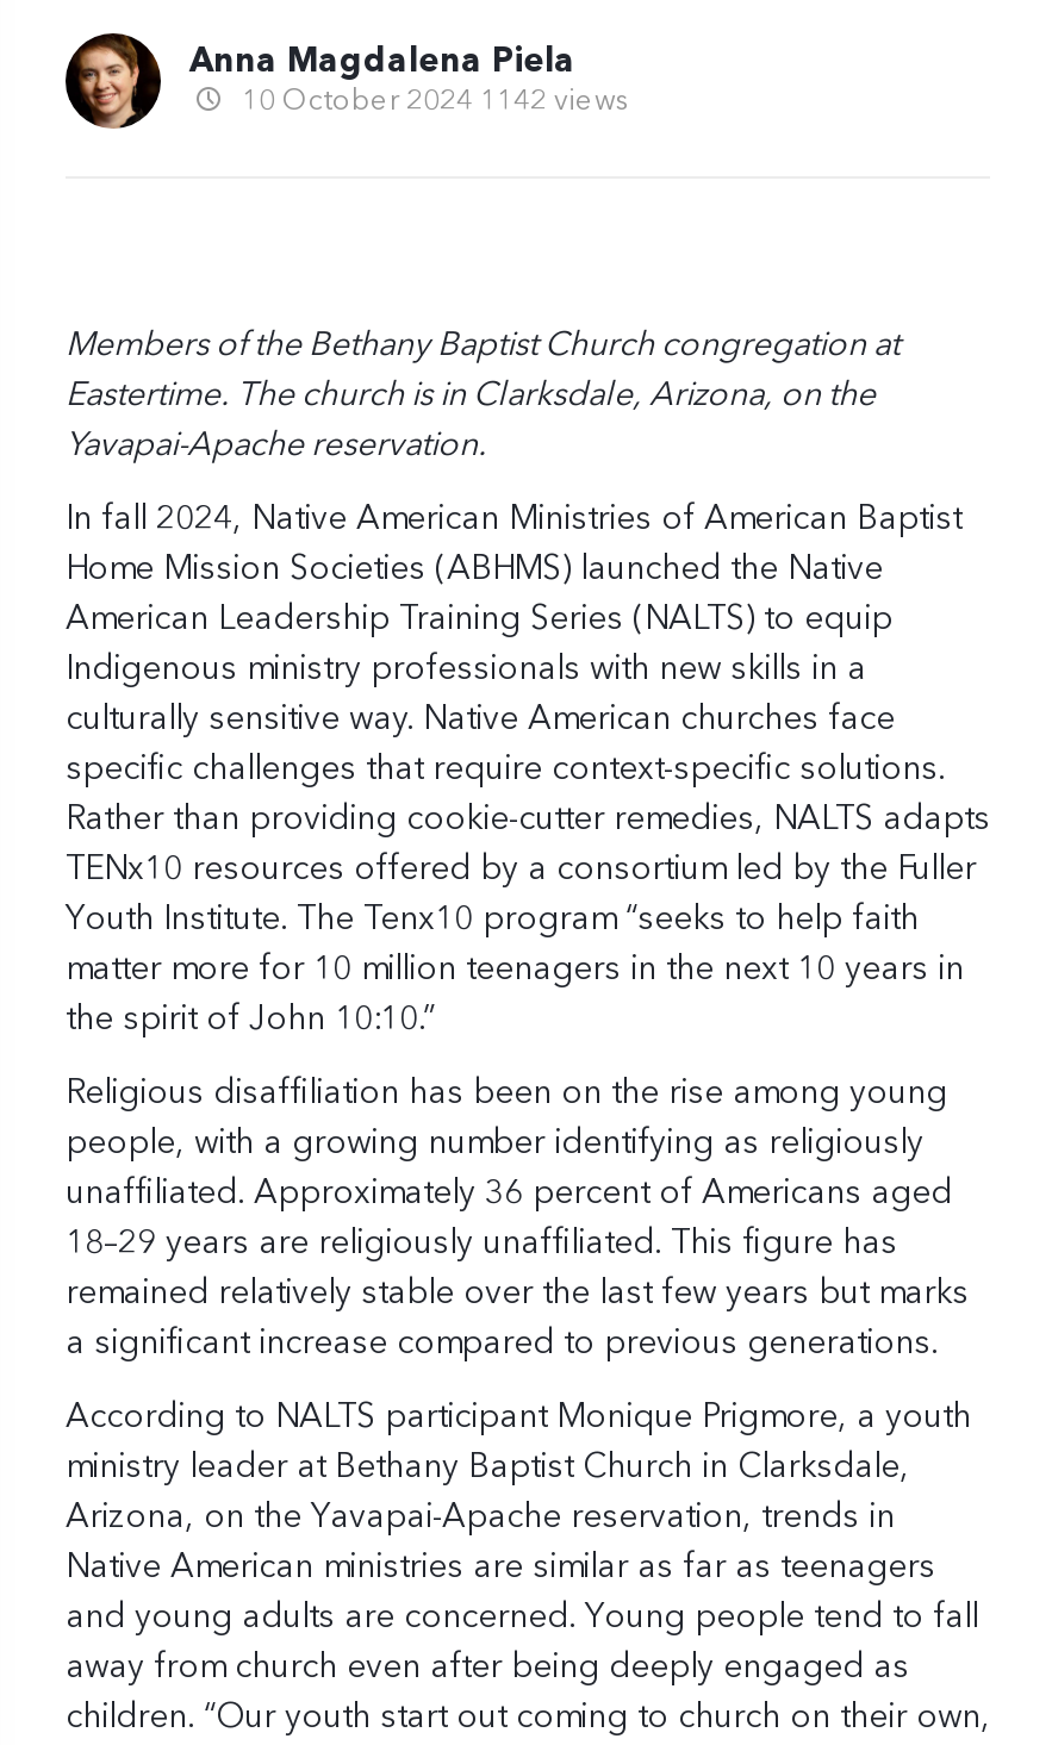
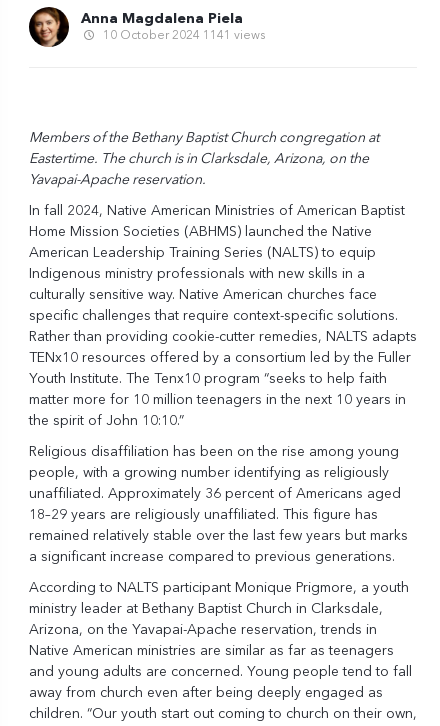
- 10 October 2024 1142 views
+ 10 October 2024 1141 views
